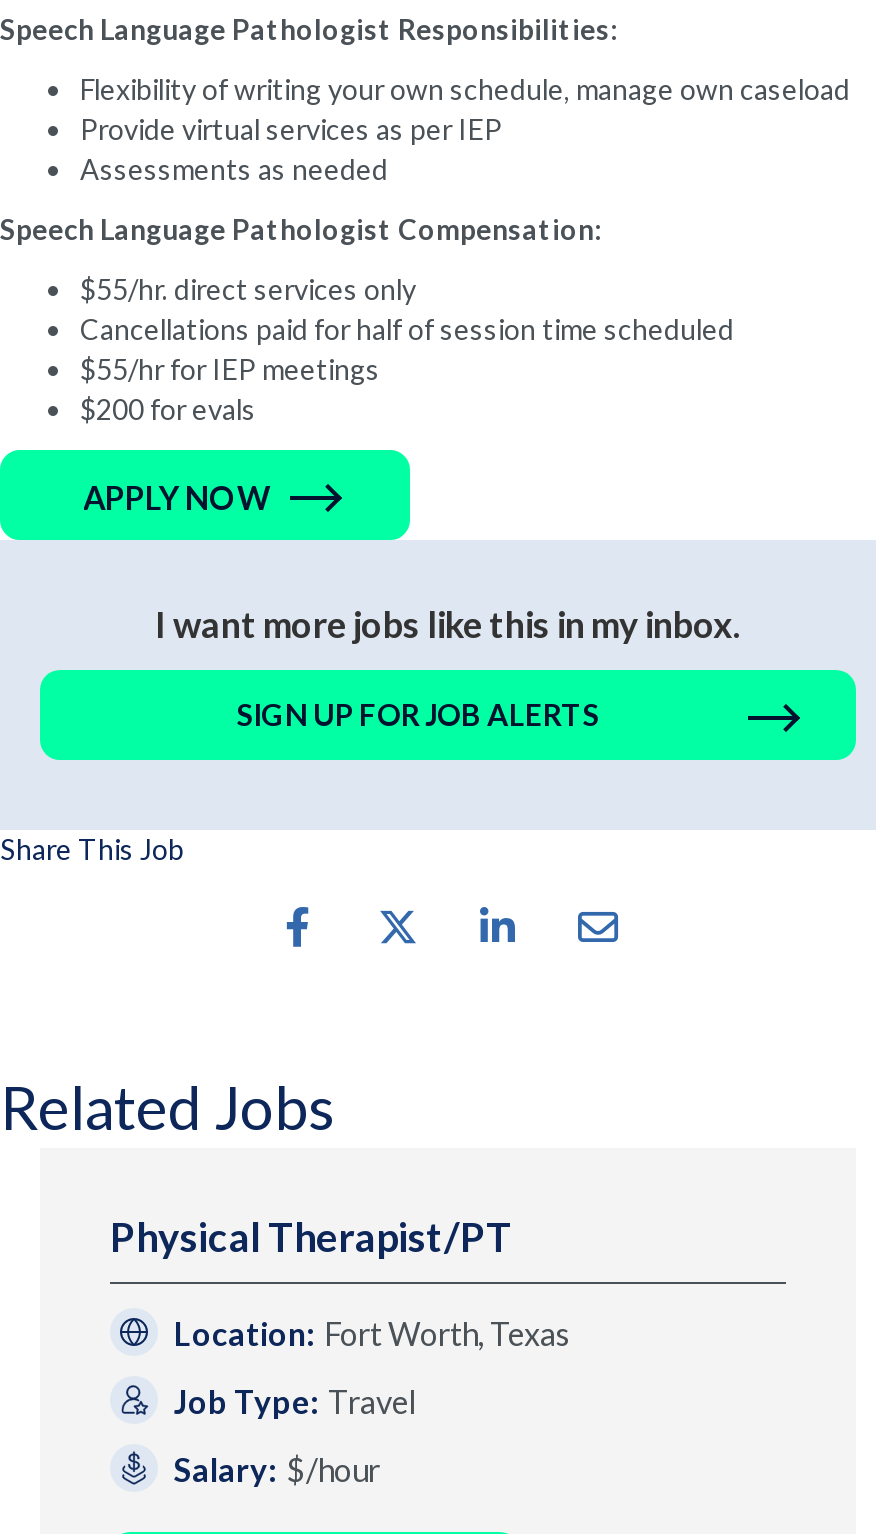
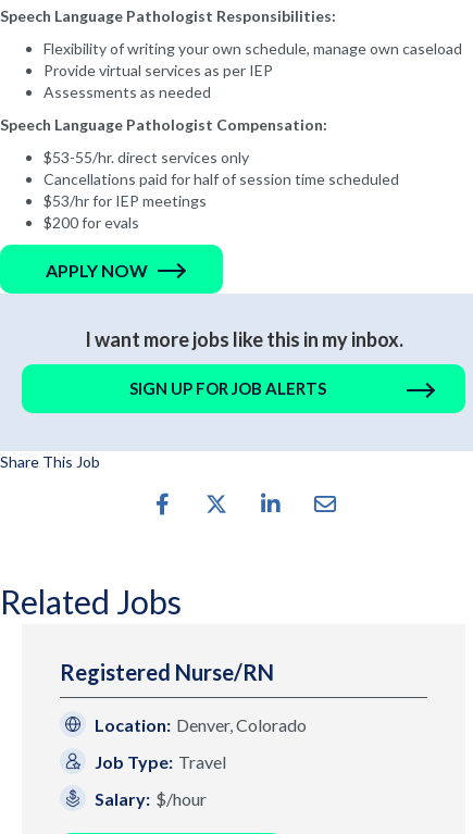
- $55/hr. direct services only
+ $53-55/hr. direct services only

- $55/hr for IEP meetings
+ $53/hr for IEP meetings

- Physical Therapist/PT
+ Registered Nurse/RN

- Location: Fort Worth, Texas
+ Location: Denver, Colorado
